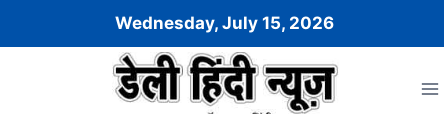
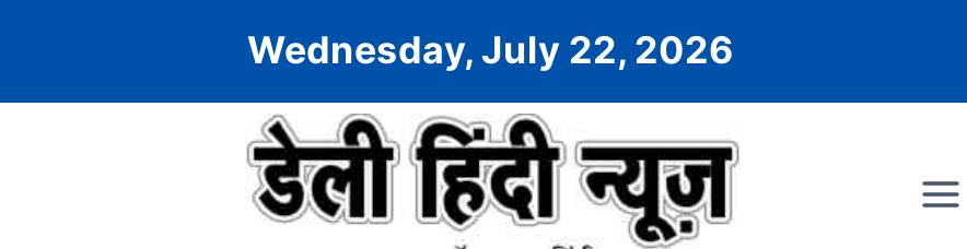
- Wednesday, July 15, 2026
+ Wednesday, July 22, 2026
